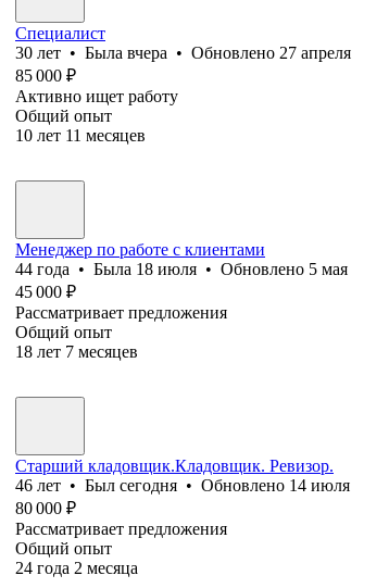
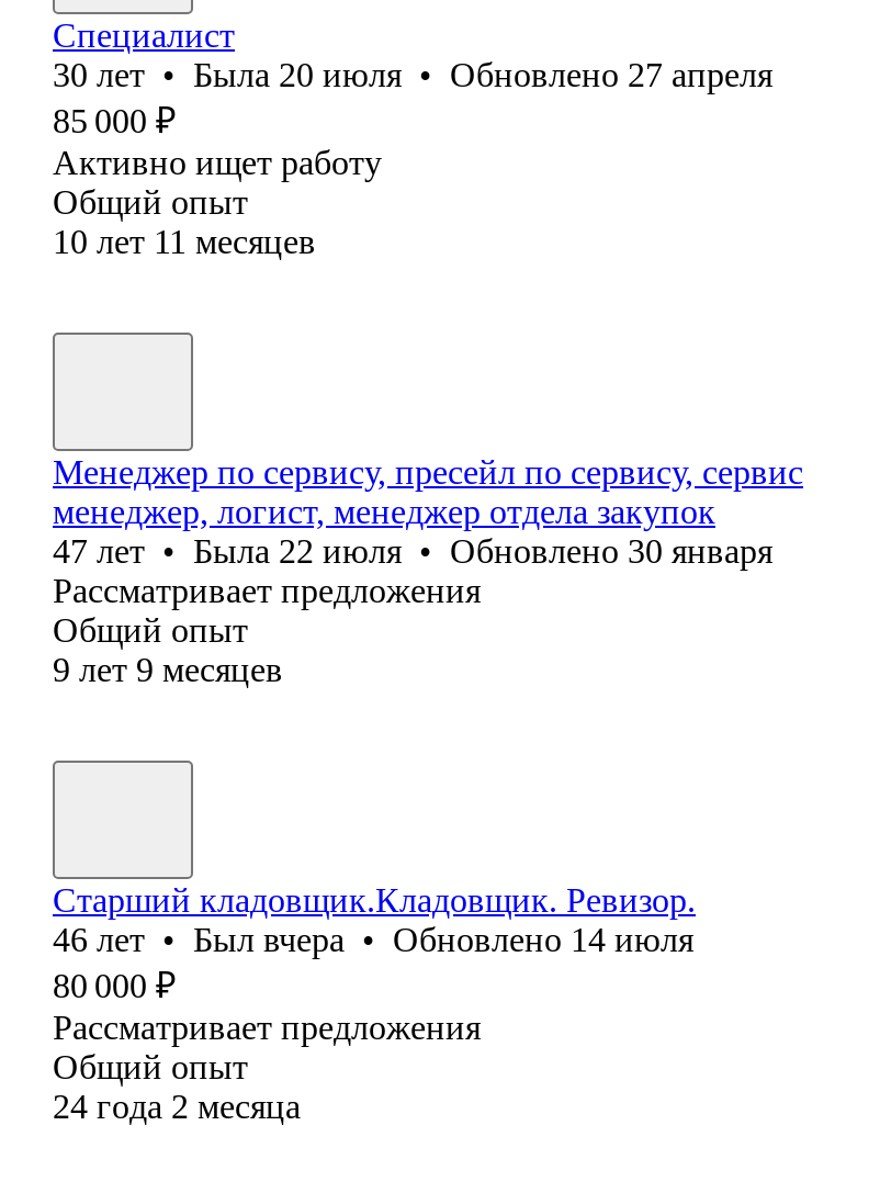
- 30 лет • Была вчера • Обновлено 27 апреля
+ 30 лет • Была 20 июля • Обновлено 27 апреля

- Менеджер по работе с клиентами
- 44 года • Была 18 июля • Обновлено 5 мая
- 45 000 ₽
+ Менеджер по сервису, пресейл по сервису, сервис
+ менеджер, логист, менеджер отдела закупок
+ 47 лет • Была 22 июля • Обновлено 30 января

- 18 лет 7 месяцев
+ 9 лет 9 месяцев

- 46 лет • Был сегодня • Обновлено 14 июля
+ 46 лет • Был вчера • Обновлено 14 июля
